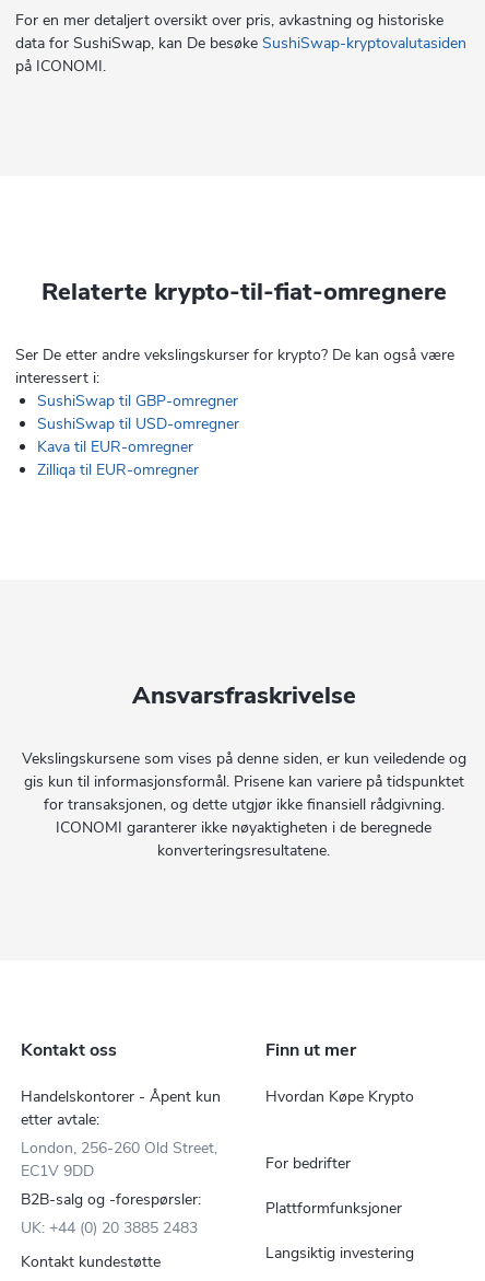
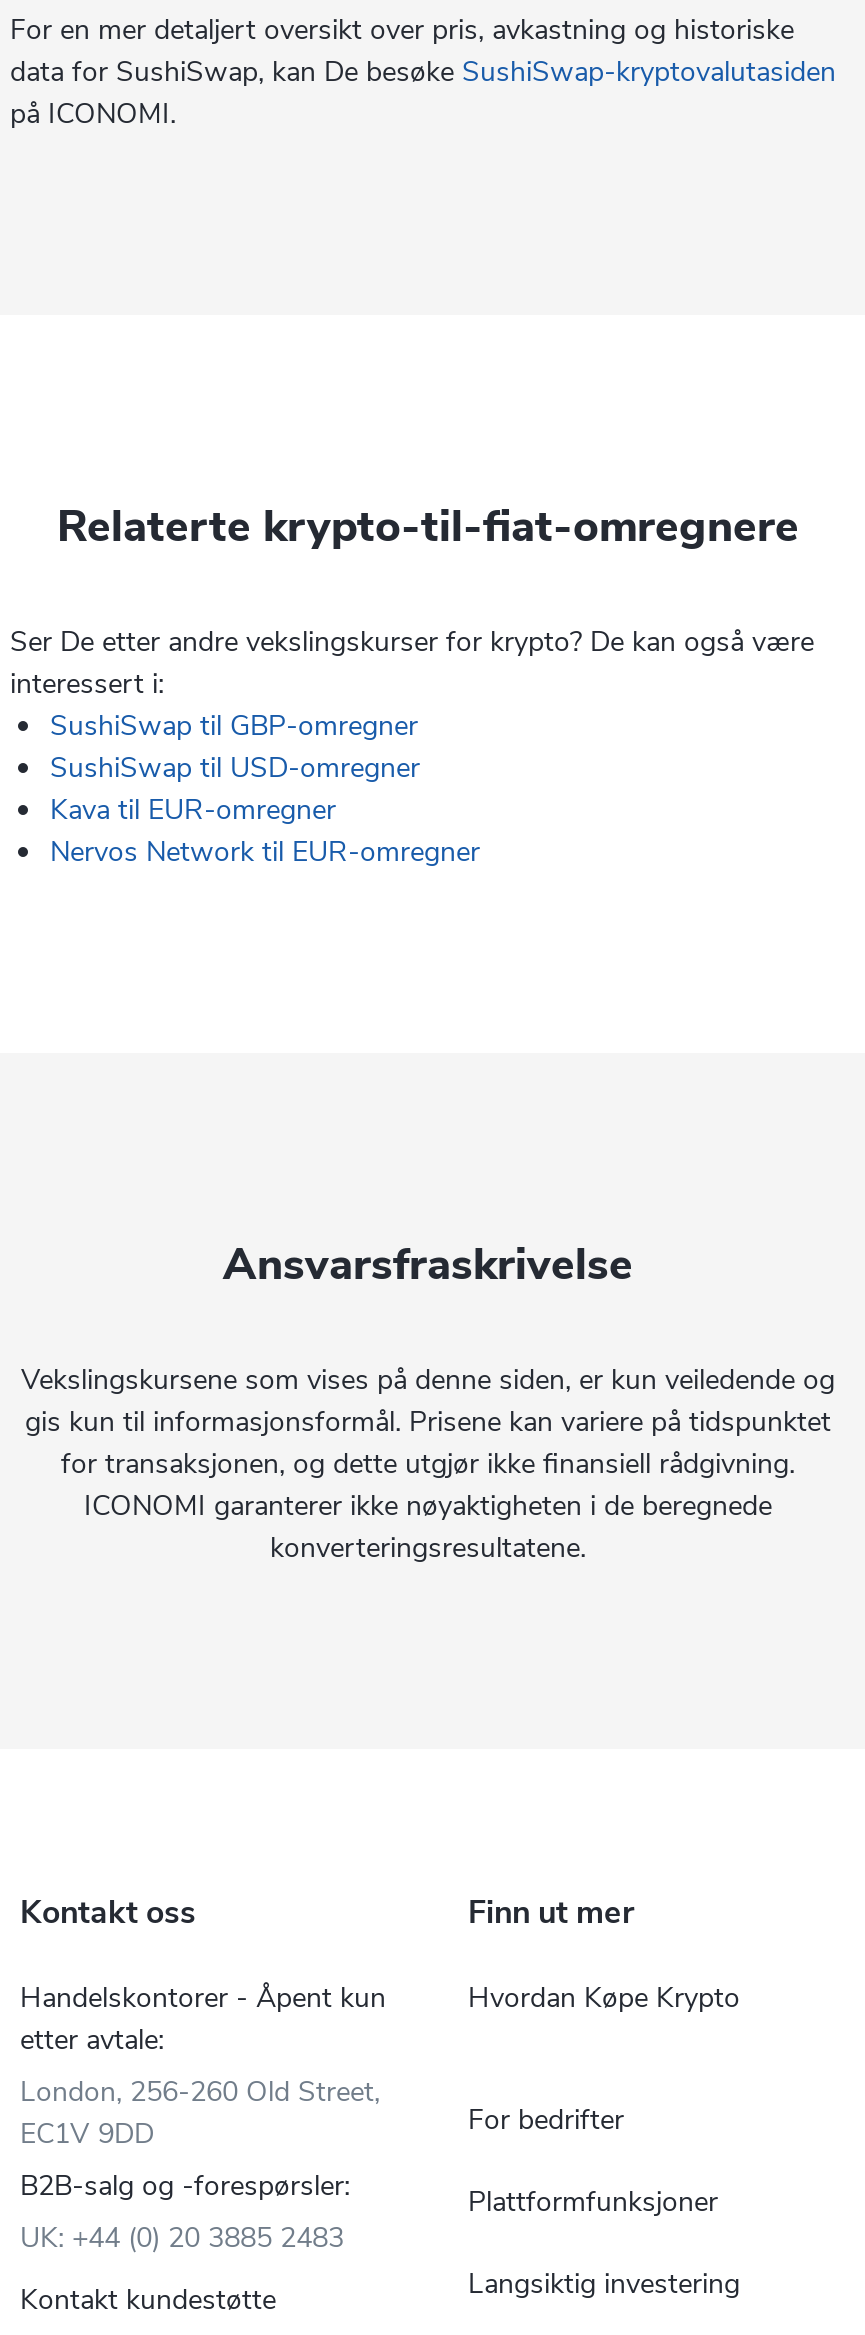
- Zilliqa til EUR-omregner
+ Nervos Network til EUR-omregner
